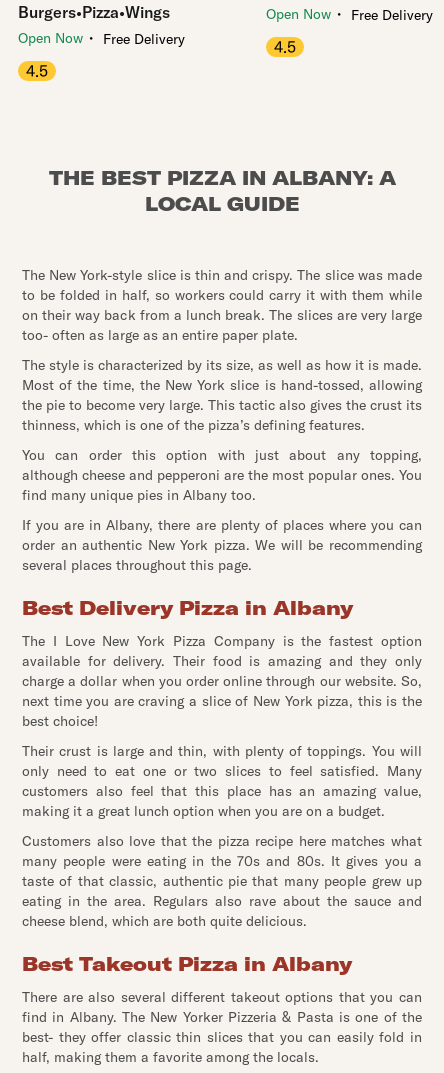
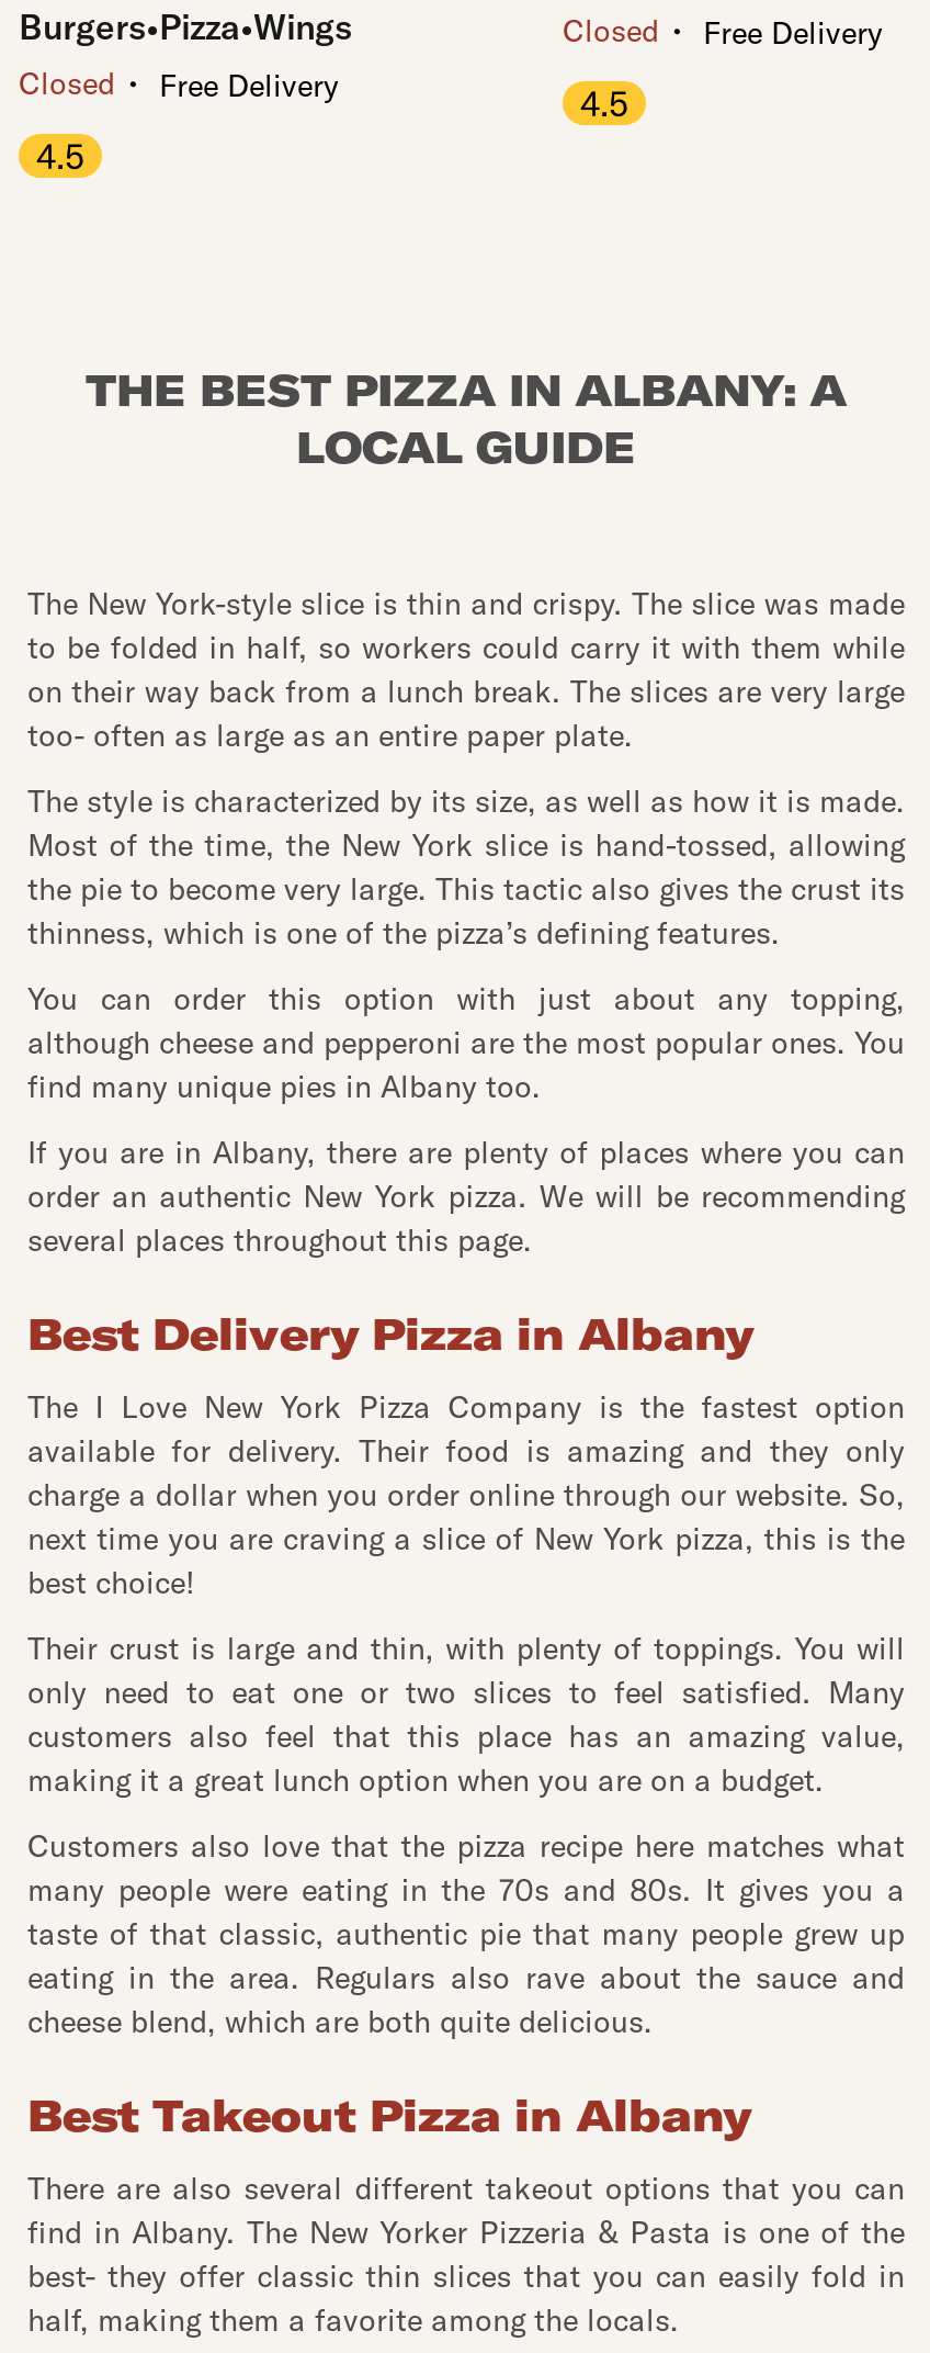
- Open Now・Free Delivery
+ Closed・Free Delivery

- Open Now・Free Delivery
+ Closed・Free Delivery
